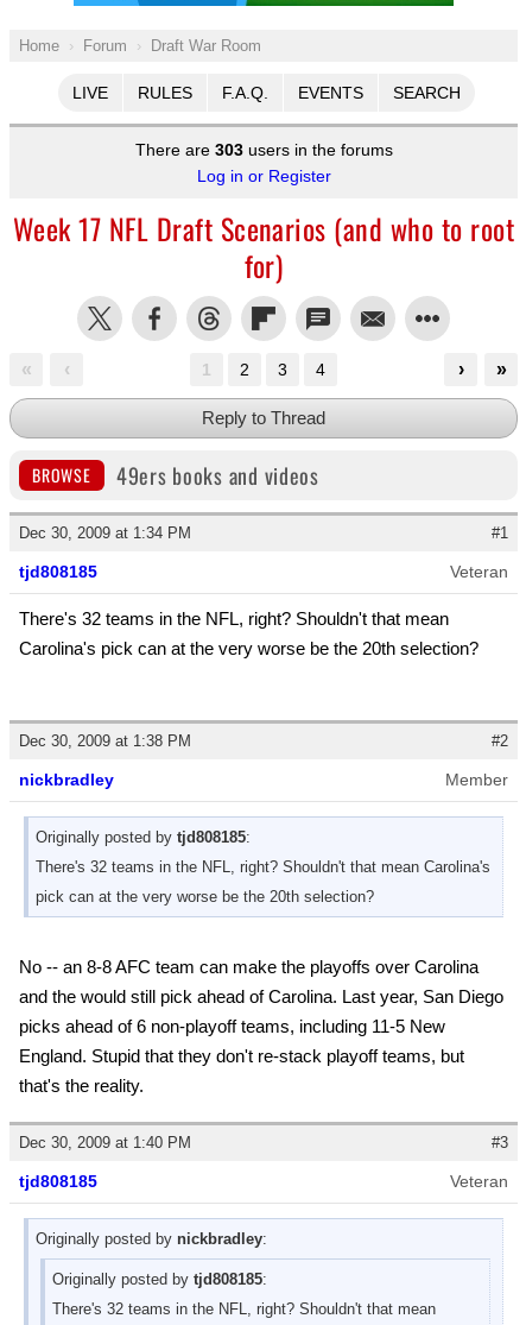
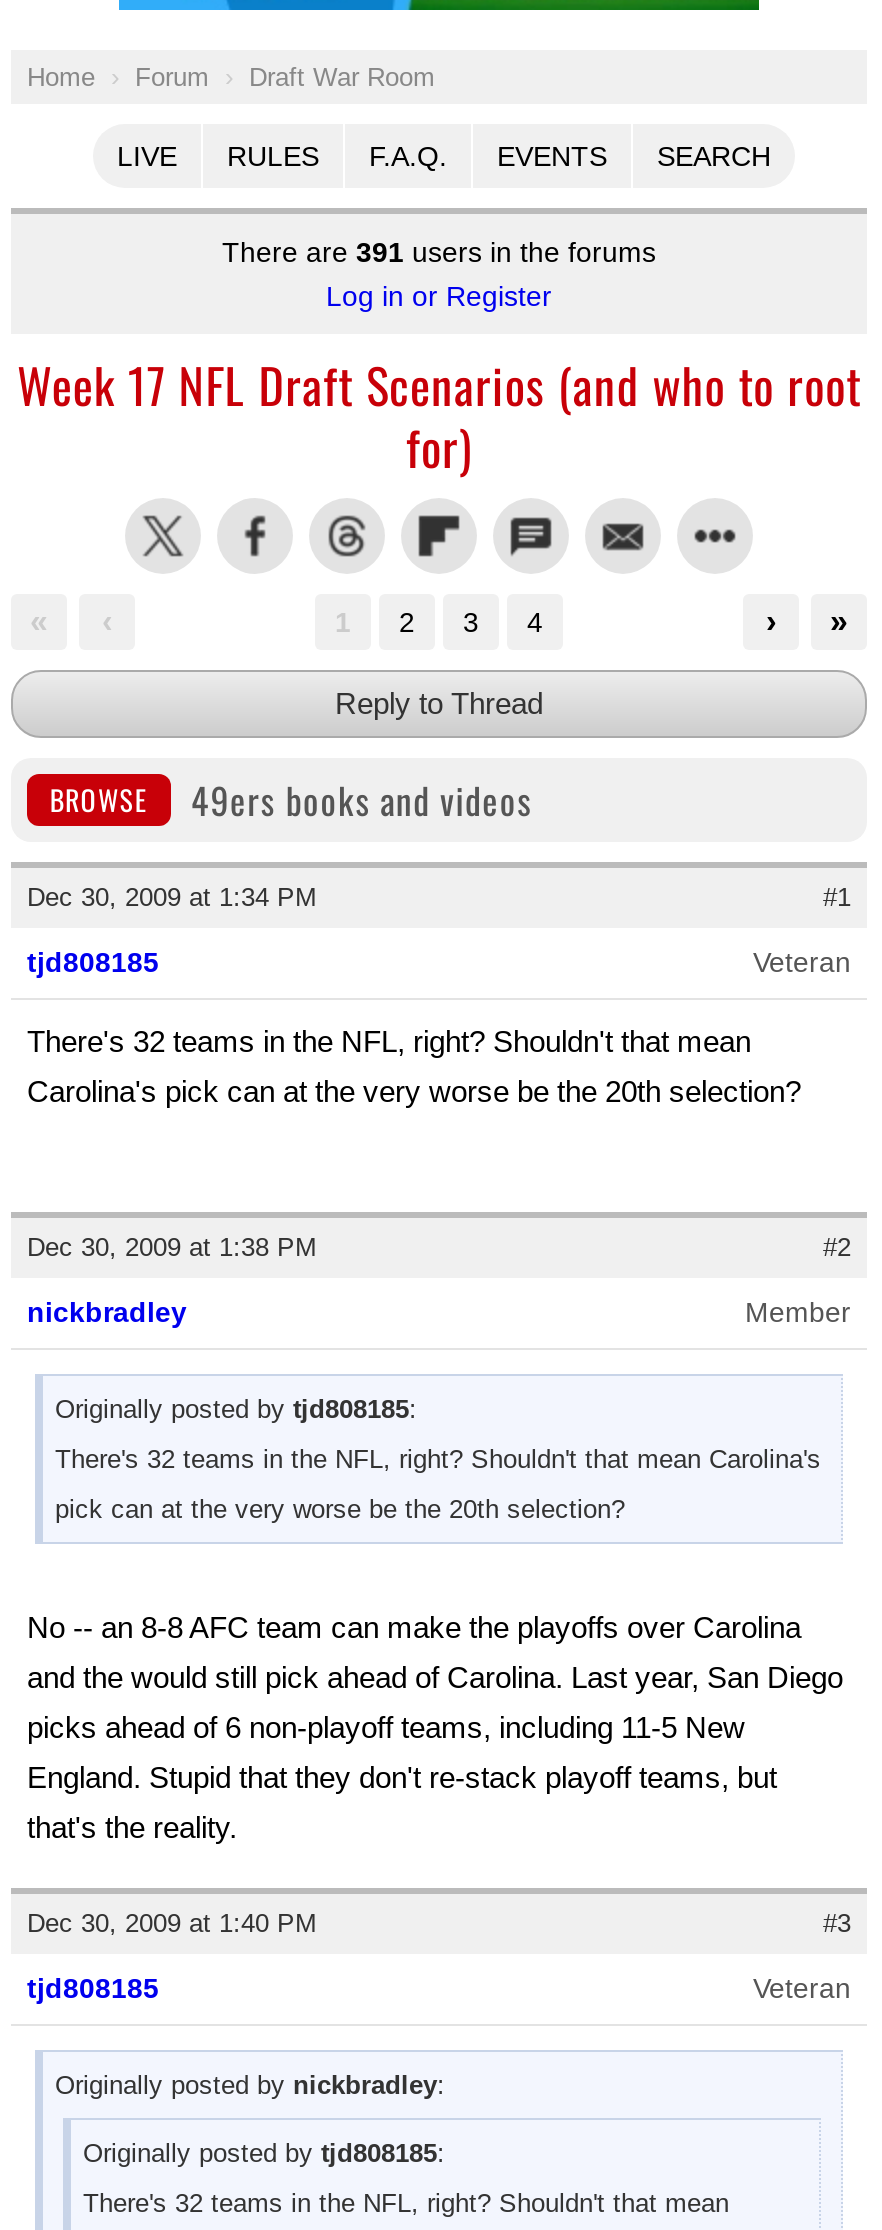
- There are 303 users in the forums
+ There are 391 users in the forums
